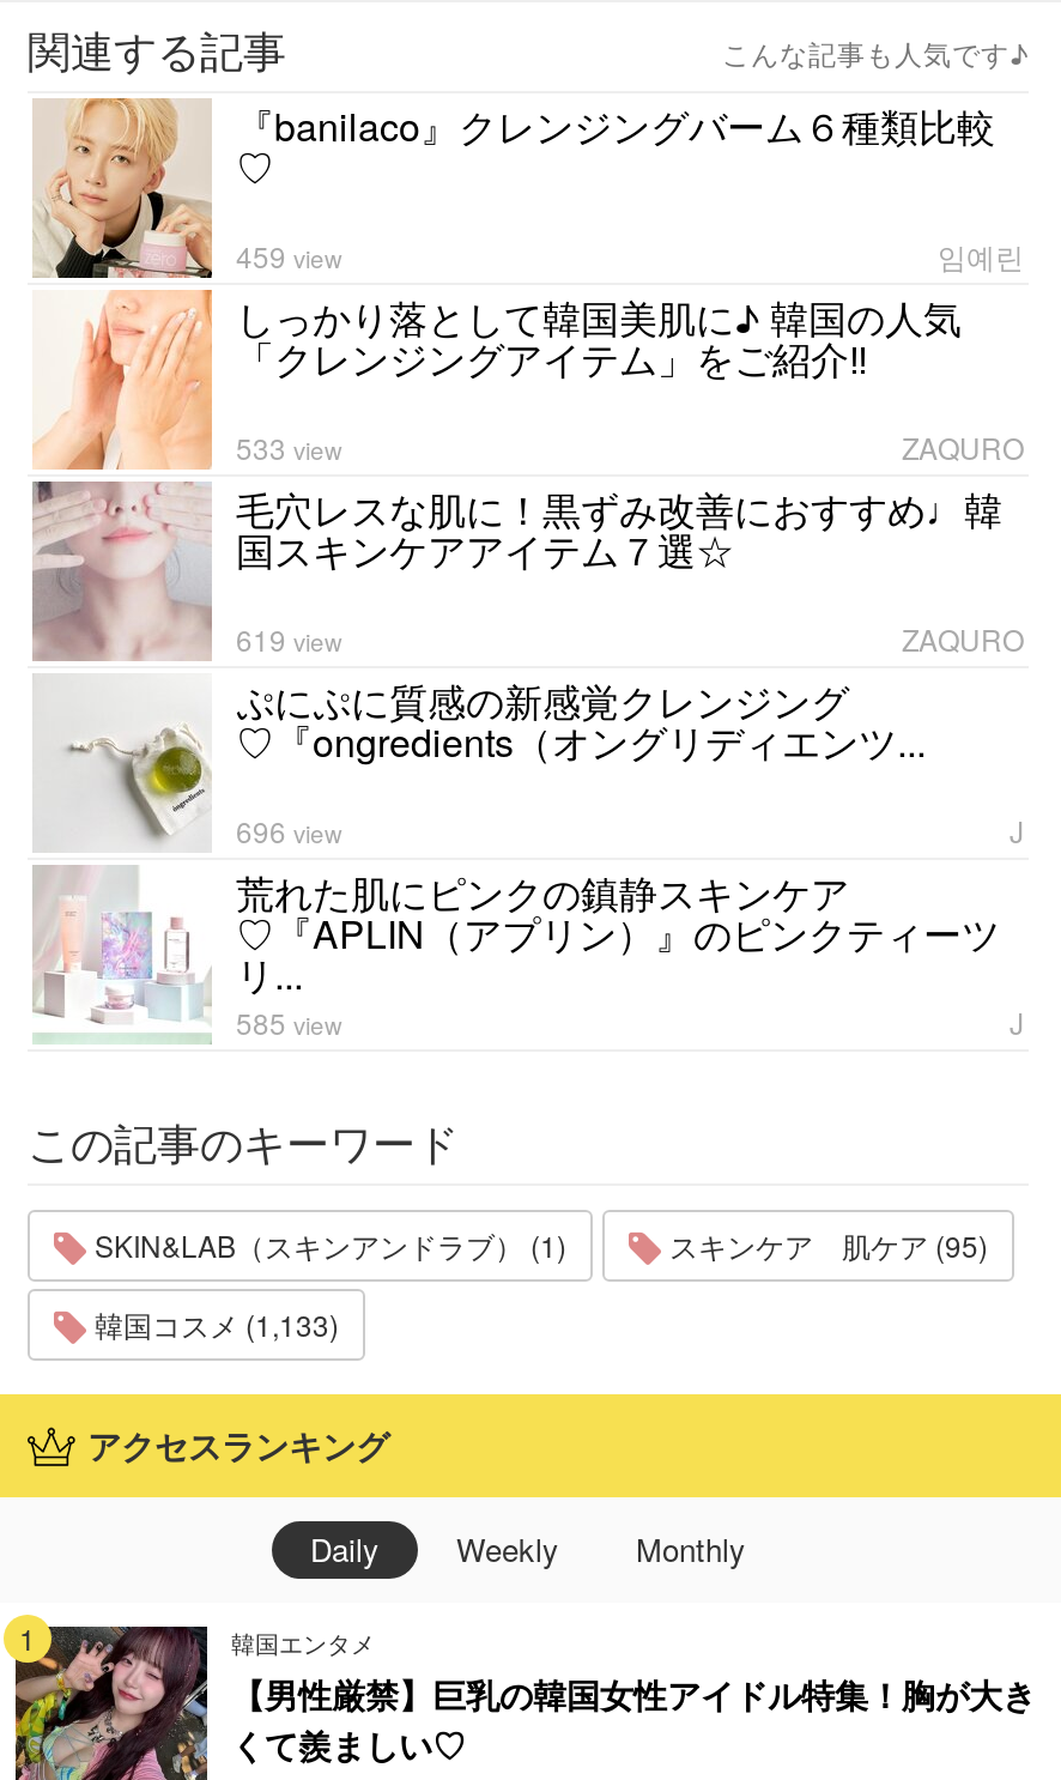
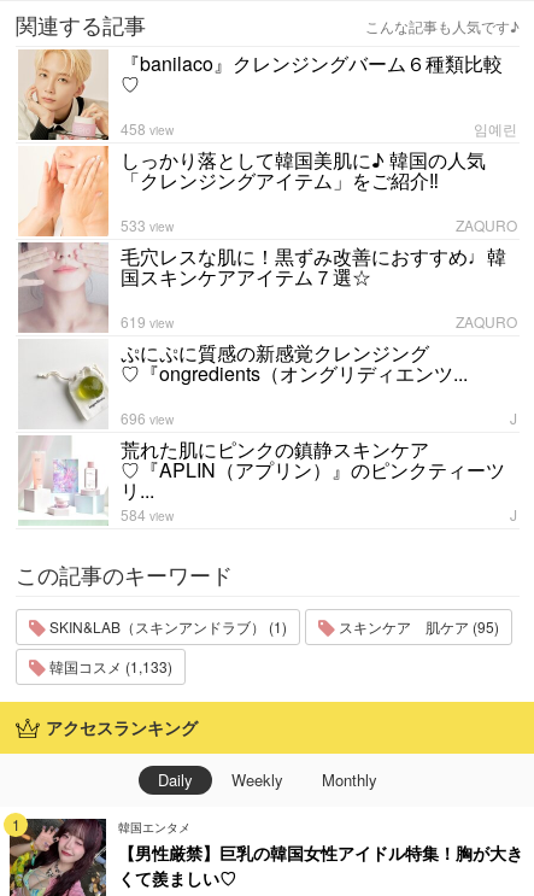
- 459 view
+ 458 view

- 585 view
+ 584 view
